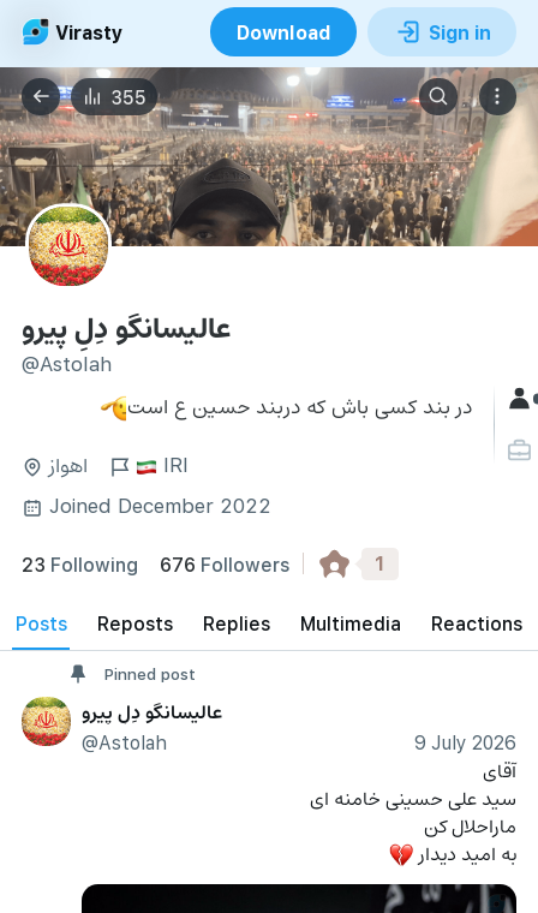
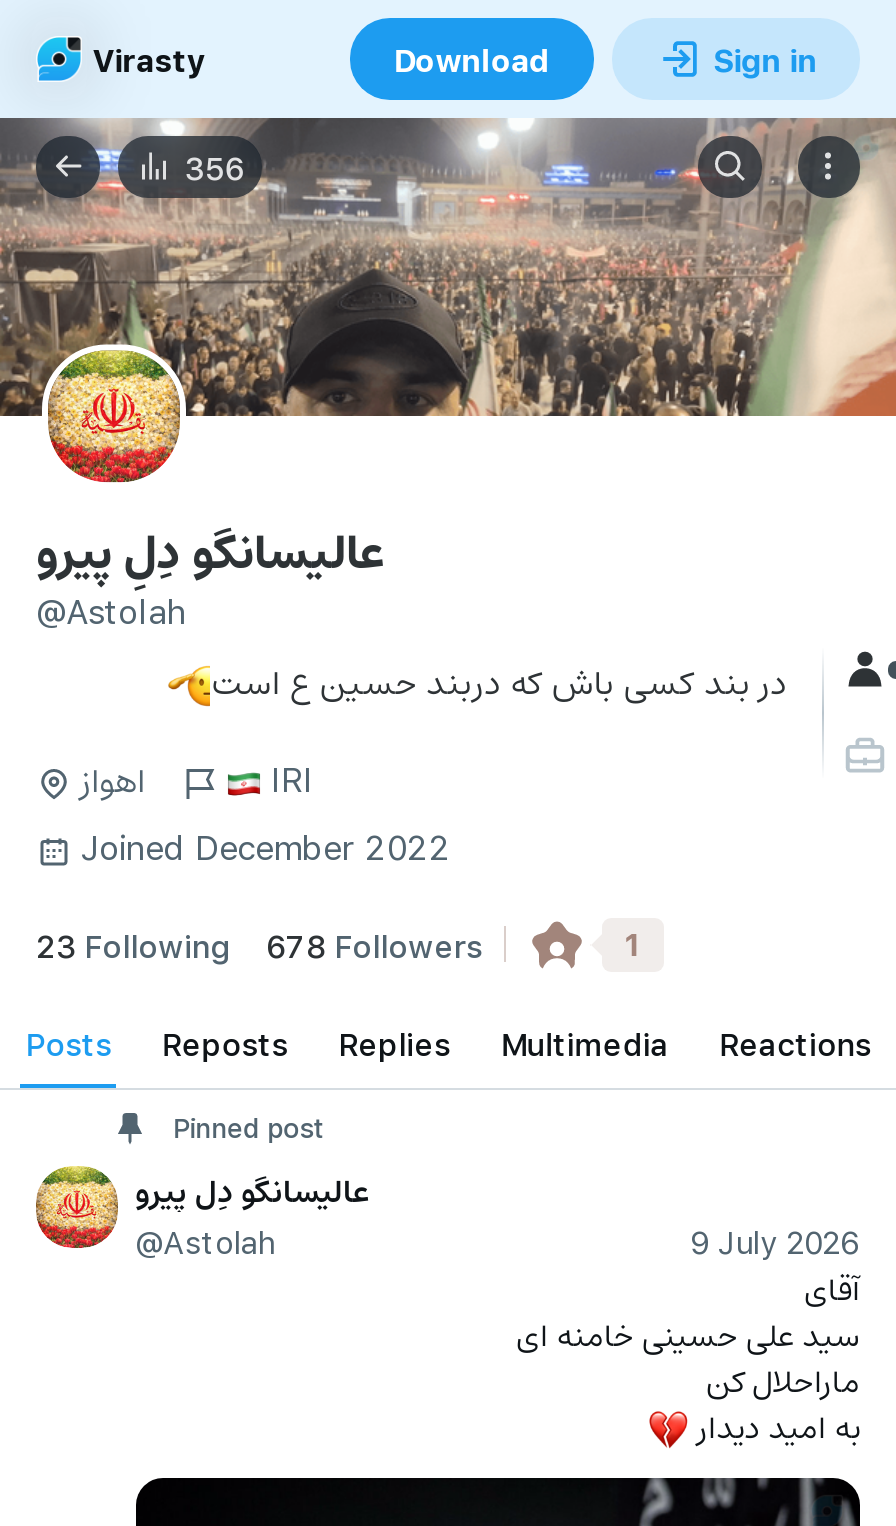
- 355
+ 356

- 23 Following 676 Followers
+ 23 Following 678 Followers
